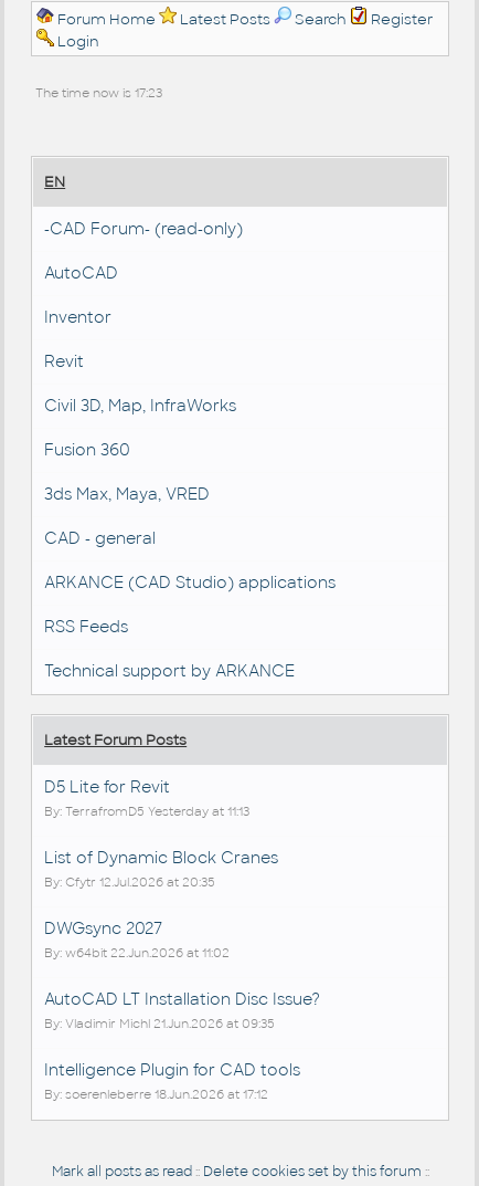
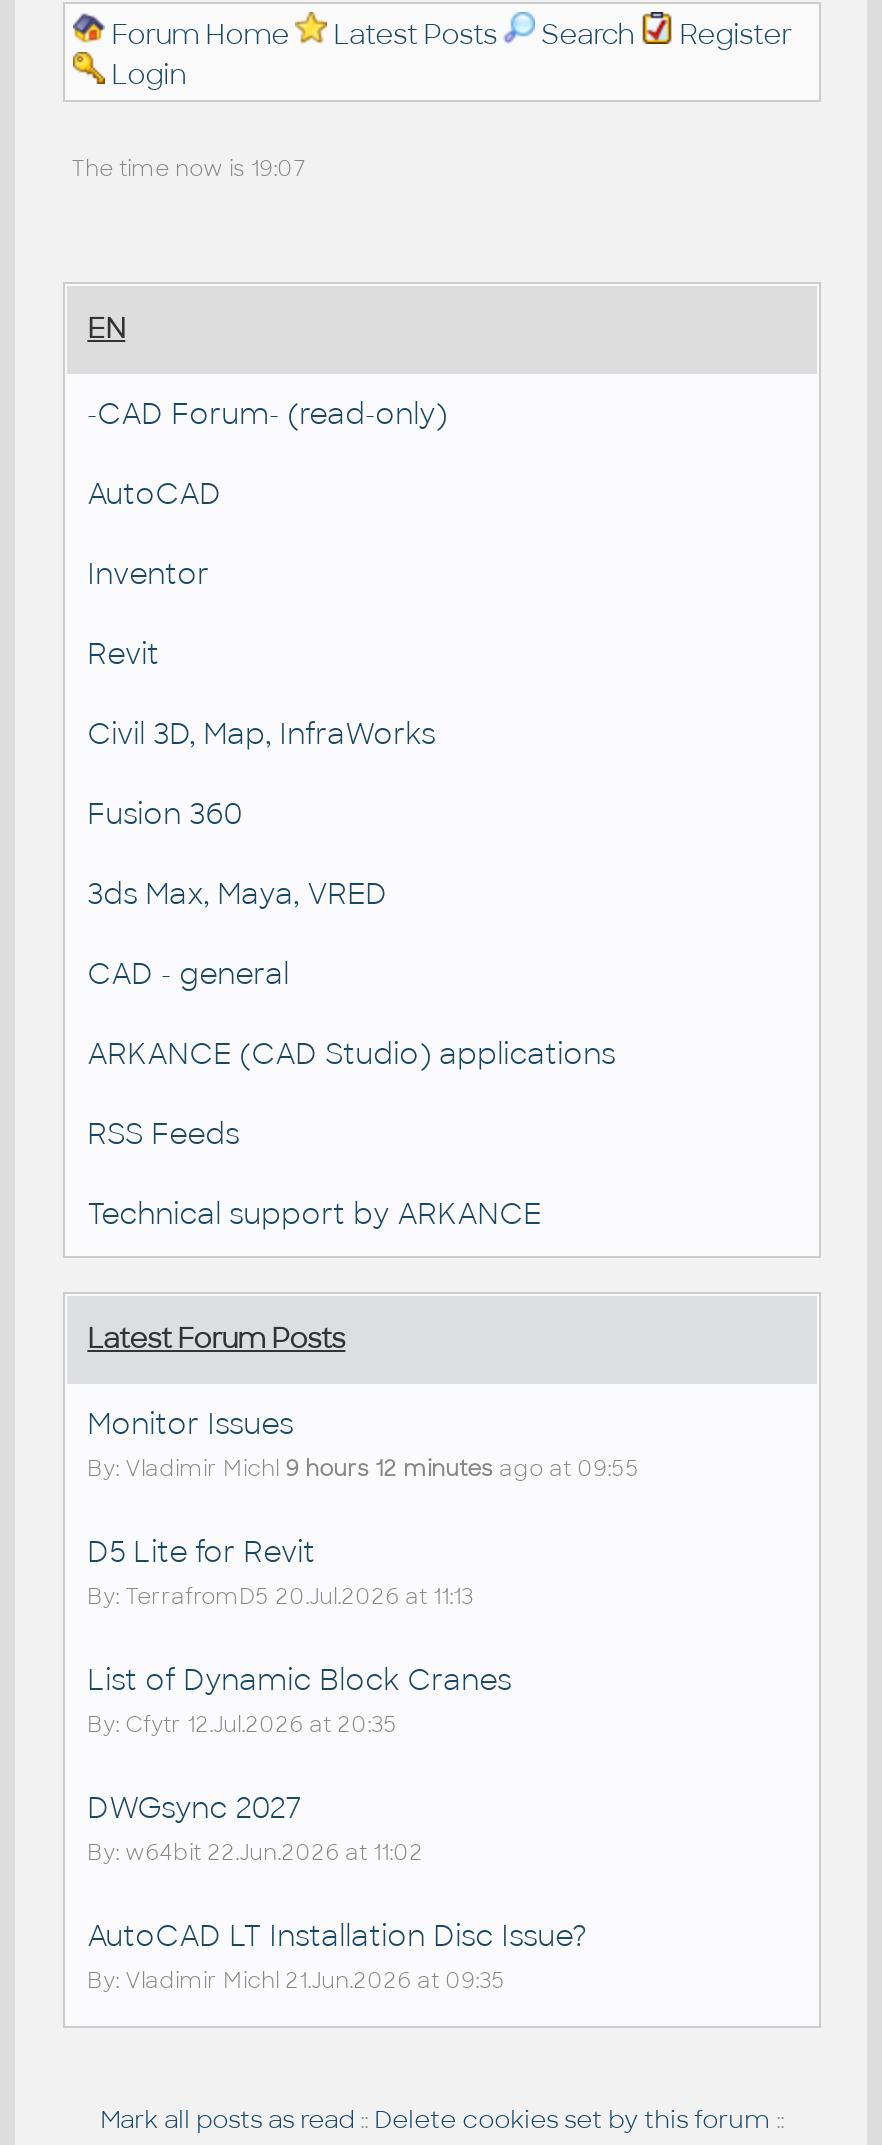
- The time now is 17:23
+ The time now is 19:07

+ Monitor Issues
+ By: Vladimir Michl 9 hours 12 minutes ago at 09:55

moved down: D5 Lite for Revit

- By: TerrafromD5 Yesterday at 11:13
+ By: TerrafromD5 20.Jul.2026 at 11:13

moved down: List of Dynamic Block Cranes | By: Cfytr 12.Jul.2026 at 20:35 | DWGsync 2027 | By: w64bit 22.Jun.2026 at 11:02 | AutoCAD LT Installation Disc Issue? | By: Vladimir Michl 21.Jun.2026 at 09:35

- Intelligence Plugin for CAD tools
- By: soerenleberre 18.Jun.2026 at 17:12
